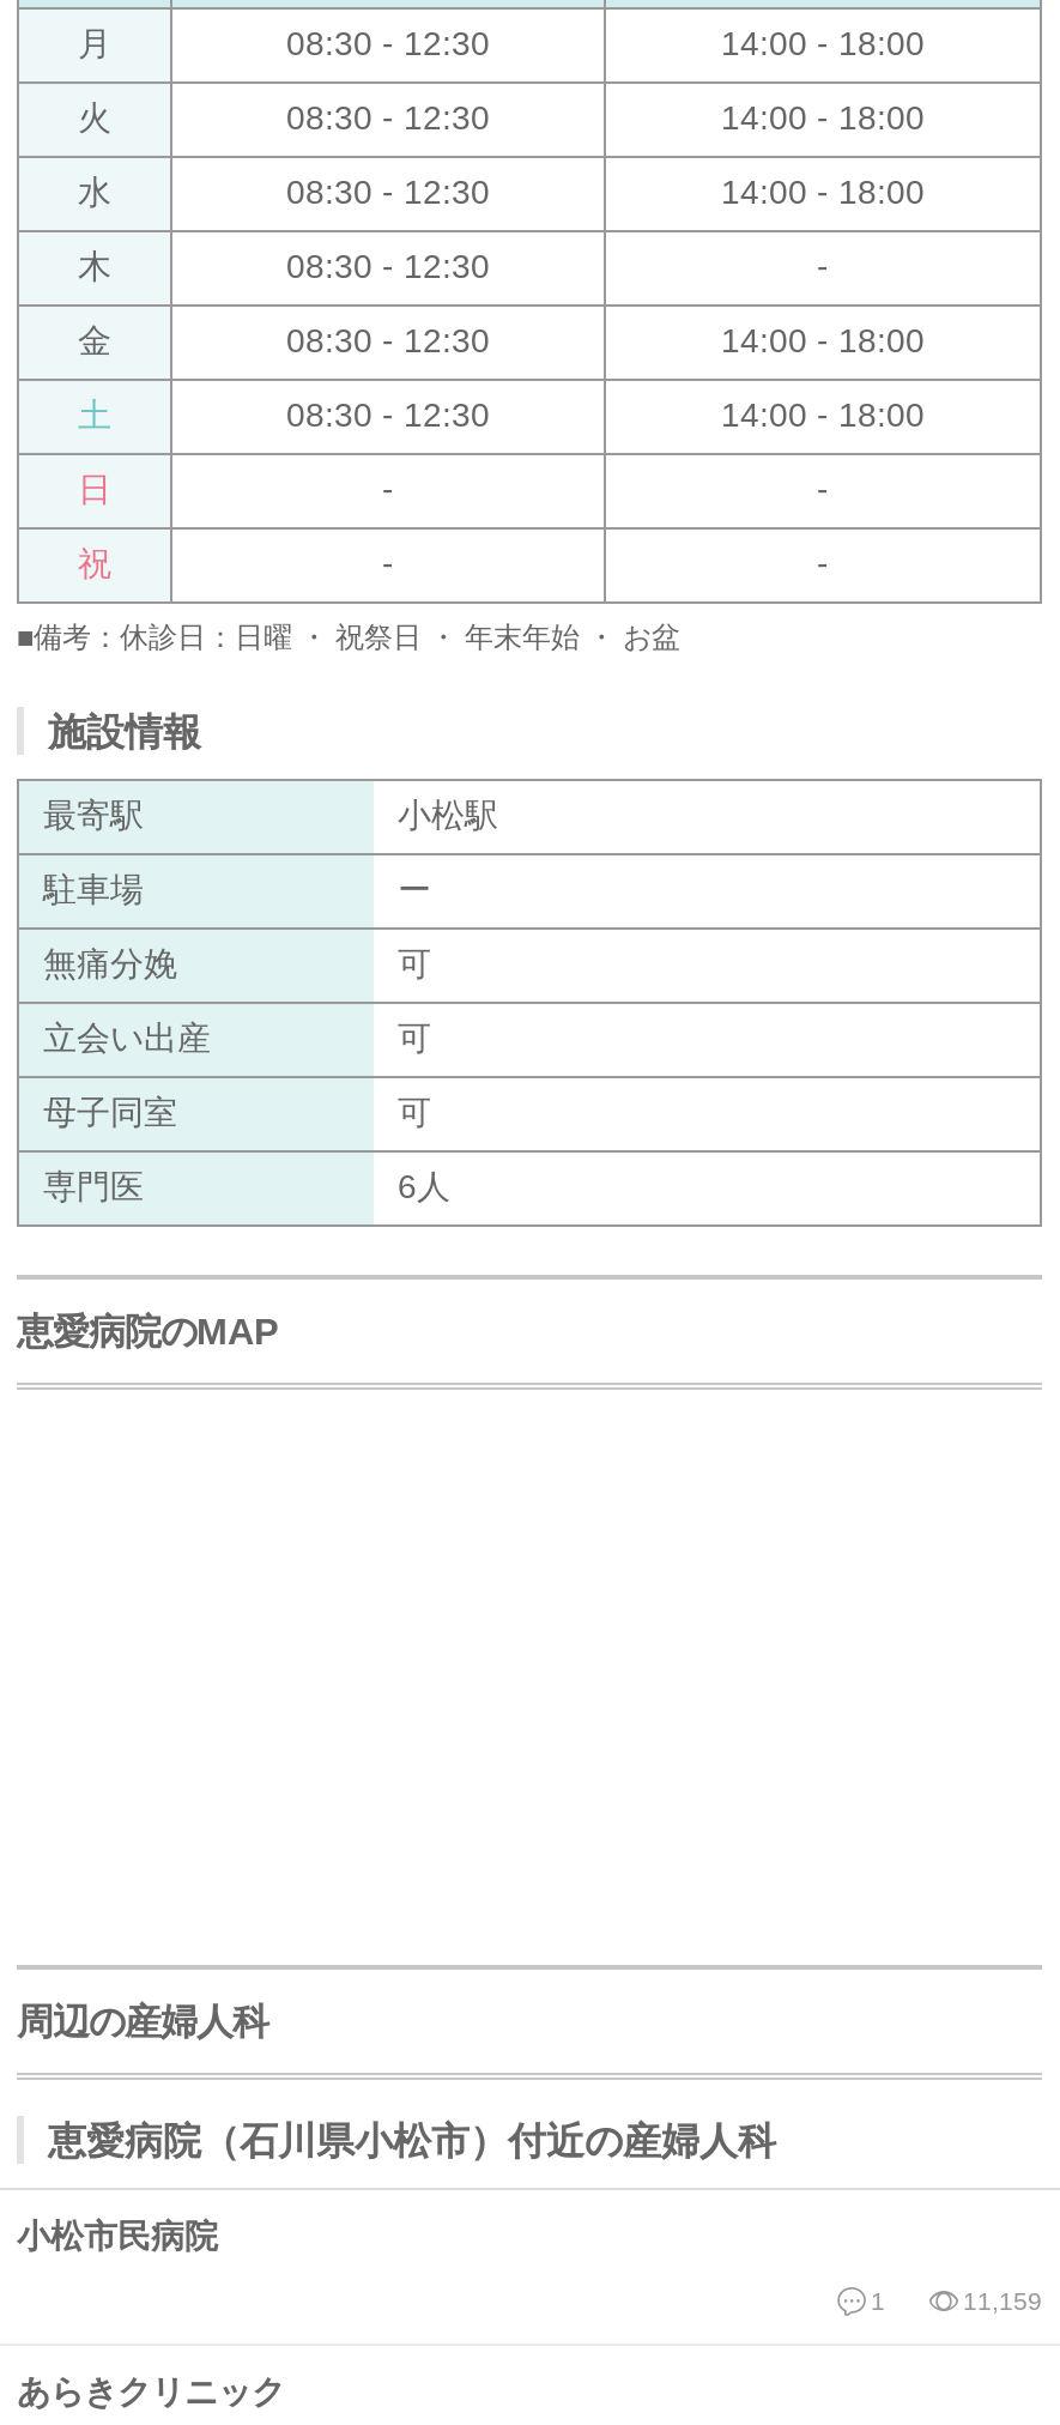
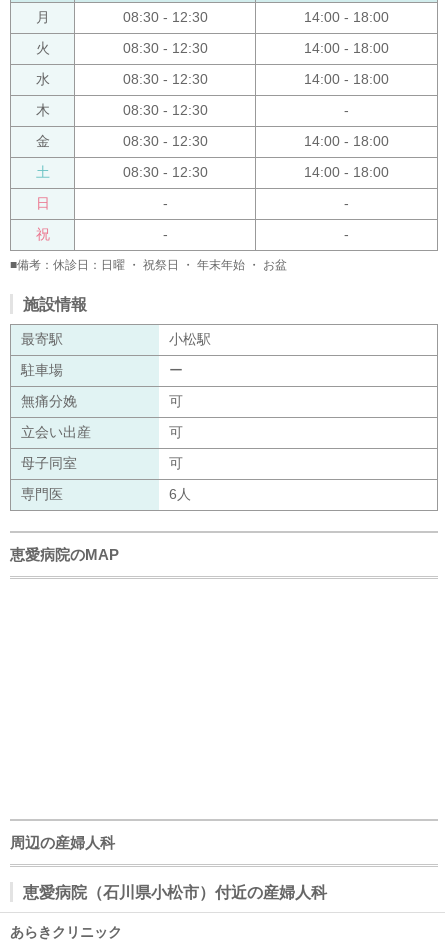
- 小松市民病院
- 1
- 11,159
